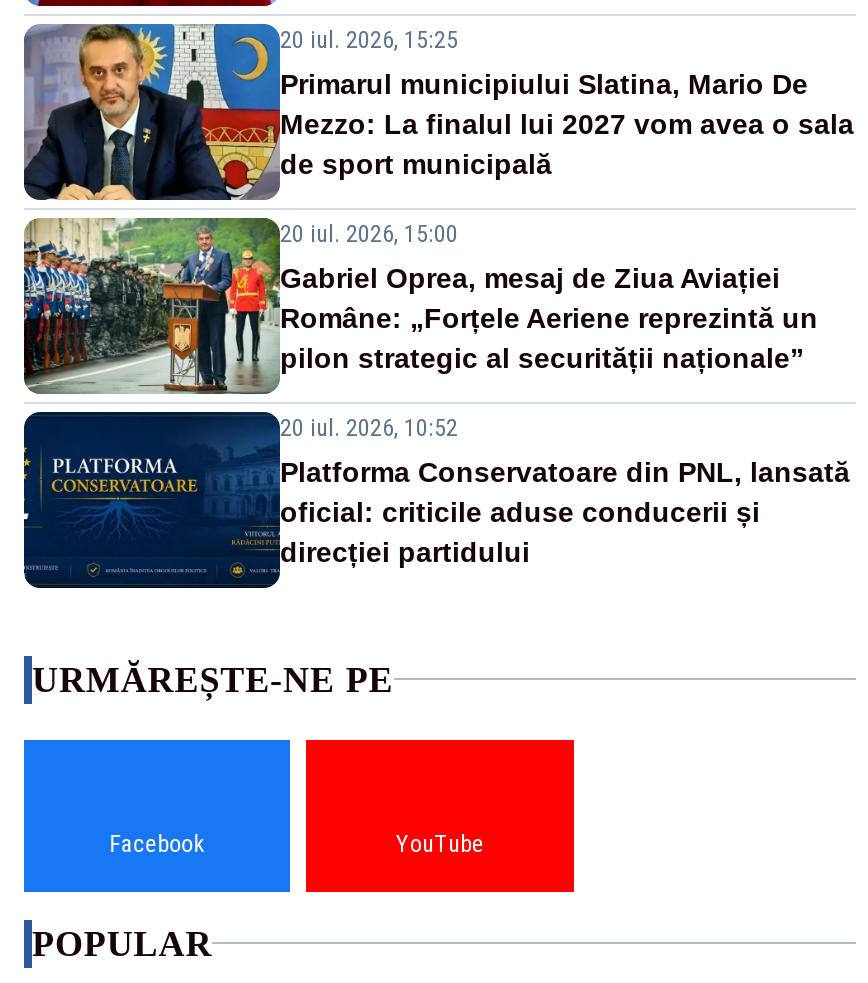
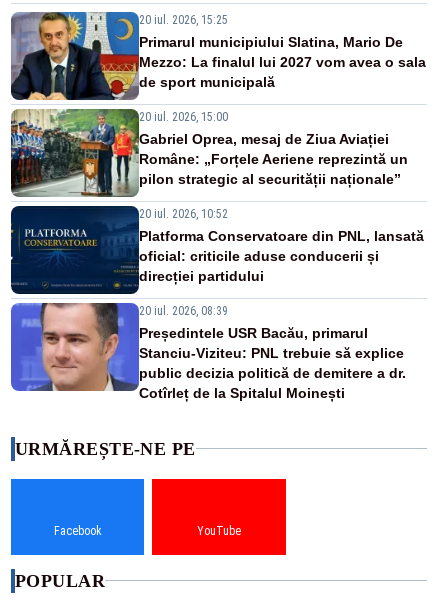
+ [image]
+ 20 iul. 2026, 08:39
+ Președintele USR Bacău, primarul
+ Stanciu-Viziteu: PNL trebuie să explice
+ public decizia politică de demitere a dr.
+ Cotîrleț de la Spitalul Moinești
